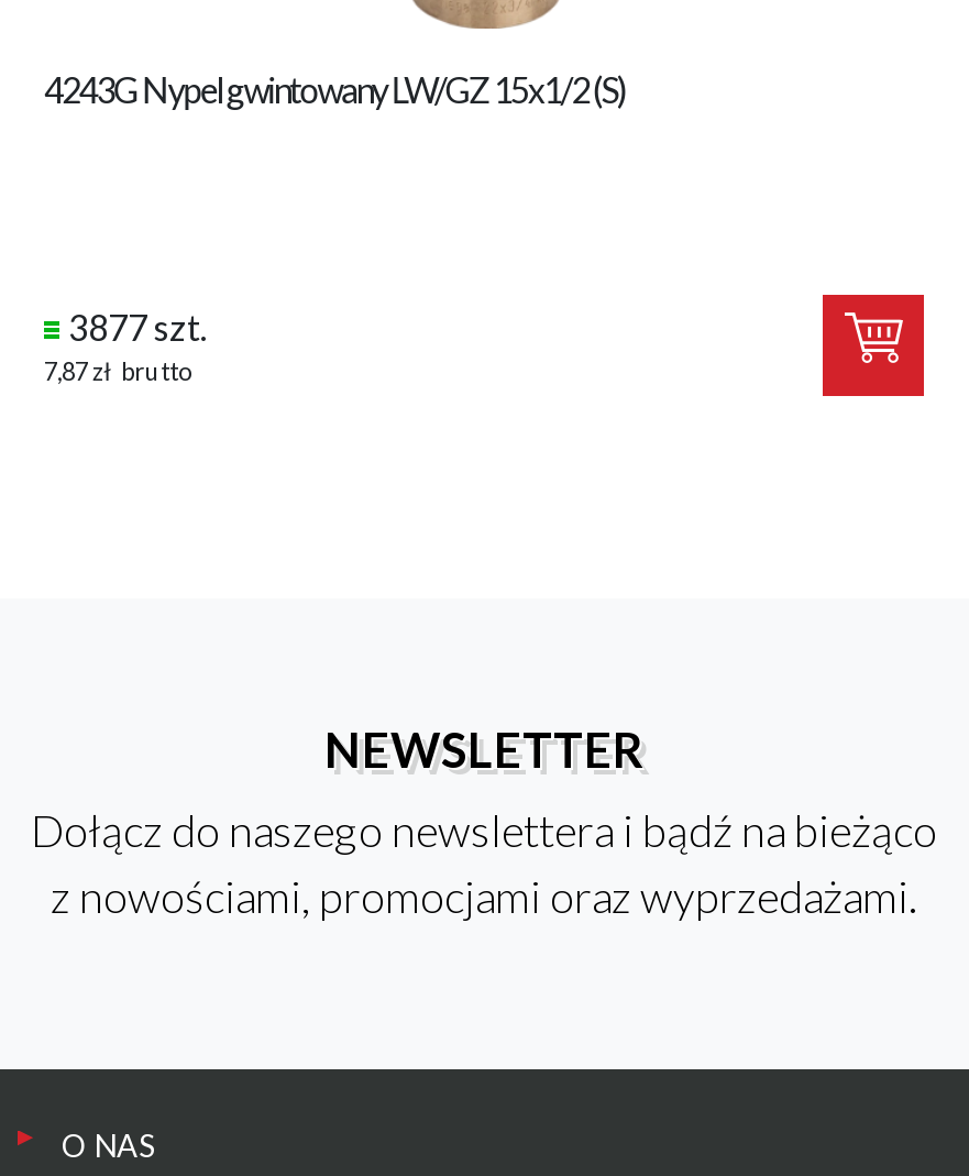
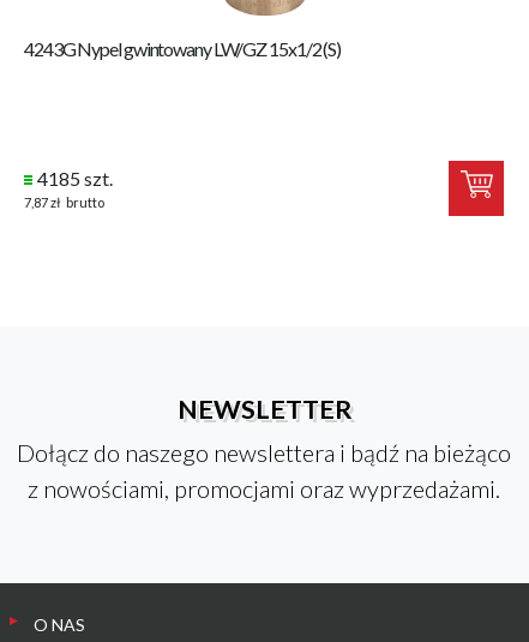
- 3877 szt.
+ 4185 szt.
